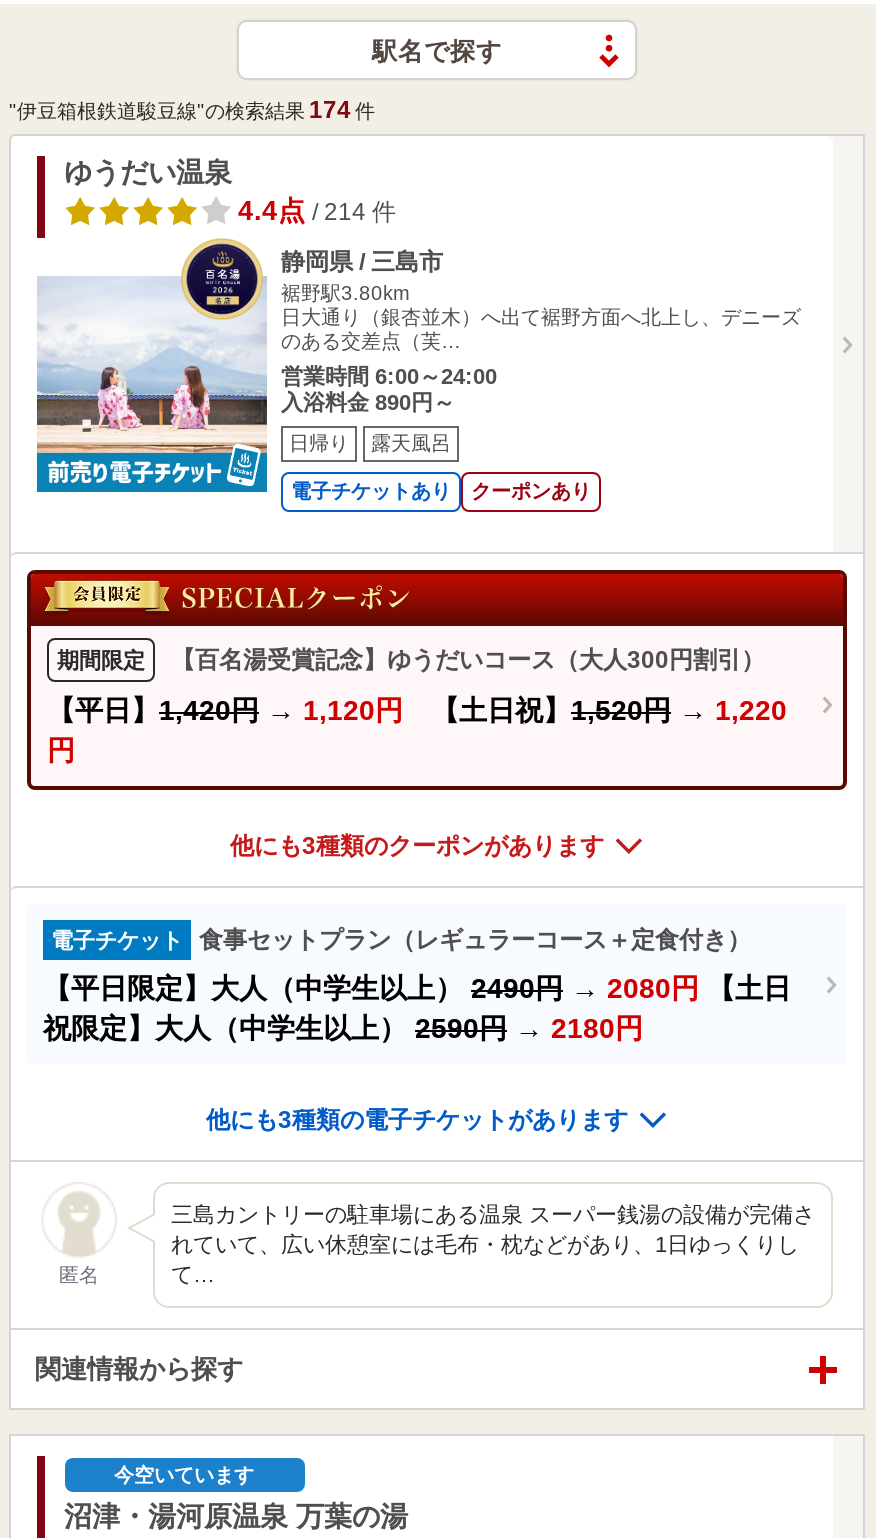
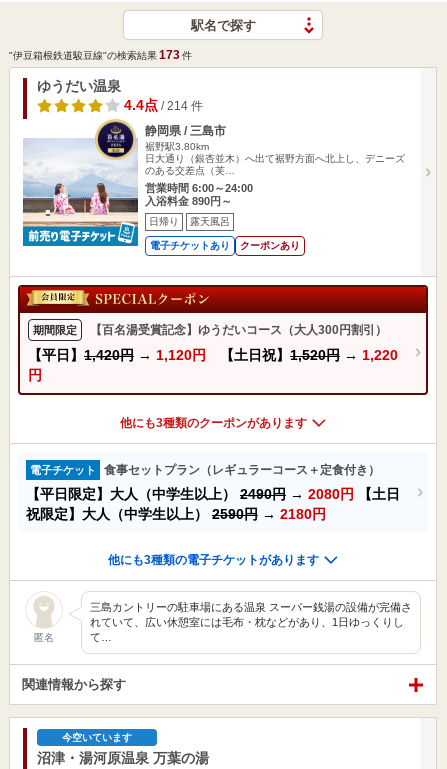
- "伊豆箱根鉄道駿豆線"の検索結果 174 件
+ "伊豆箱根鉄道駿豆線"の検索結果 173 件
